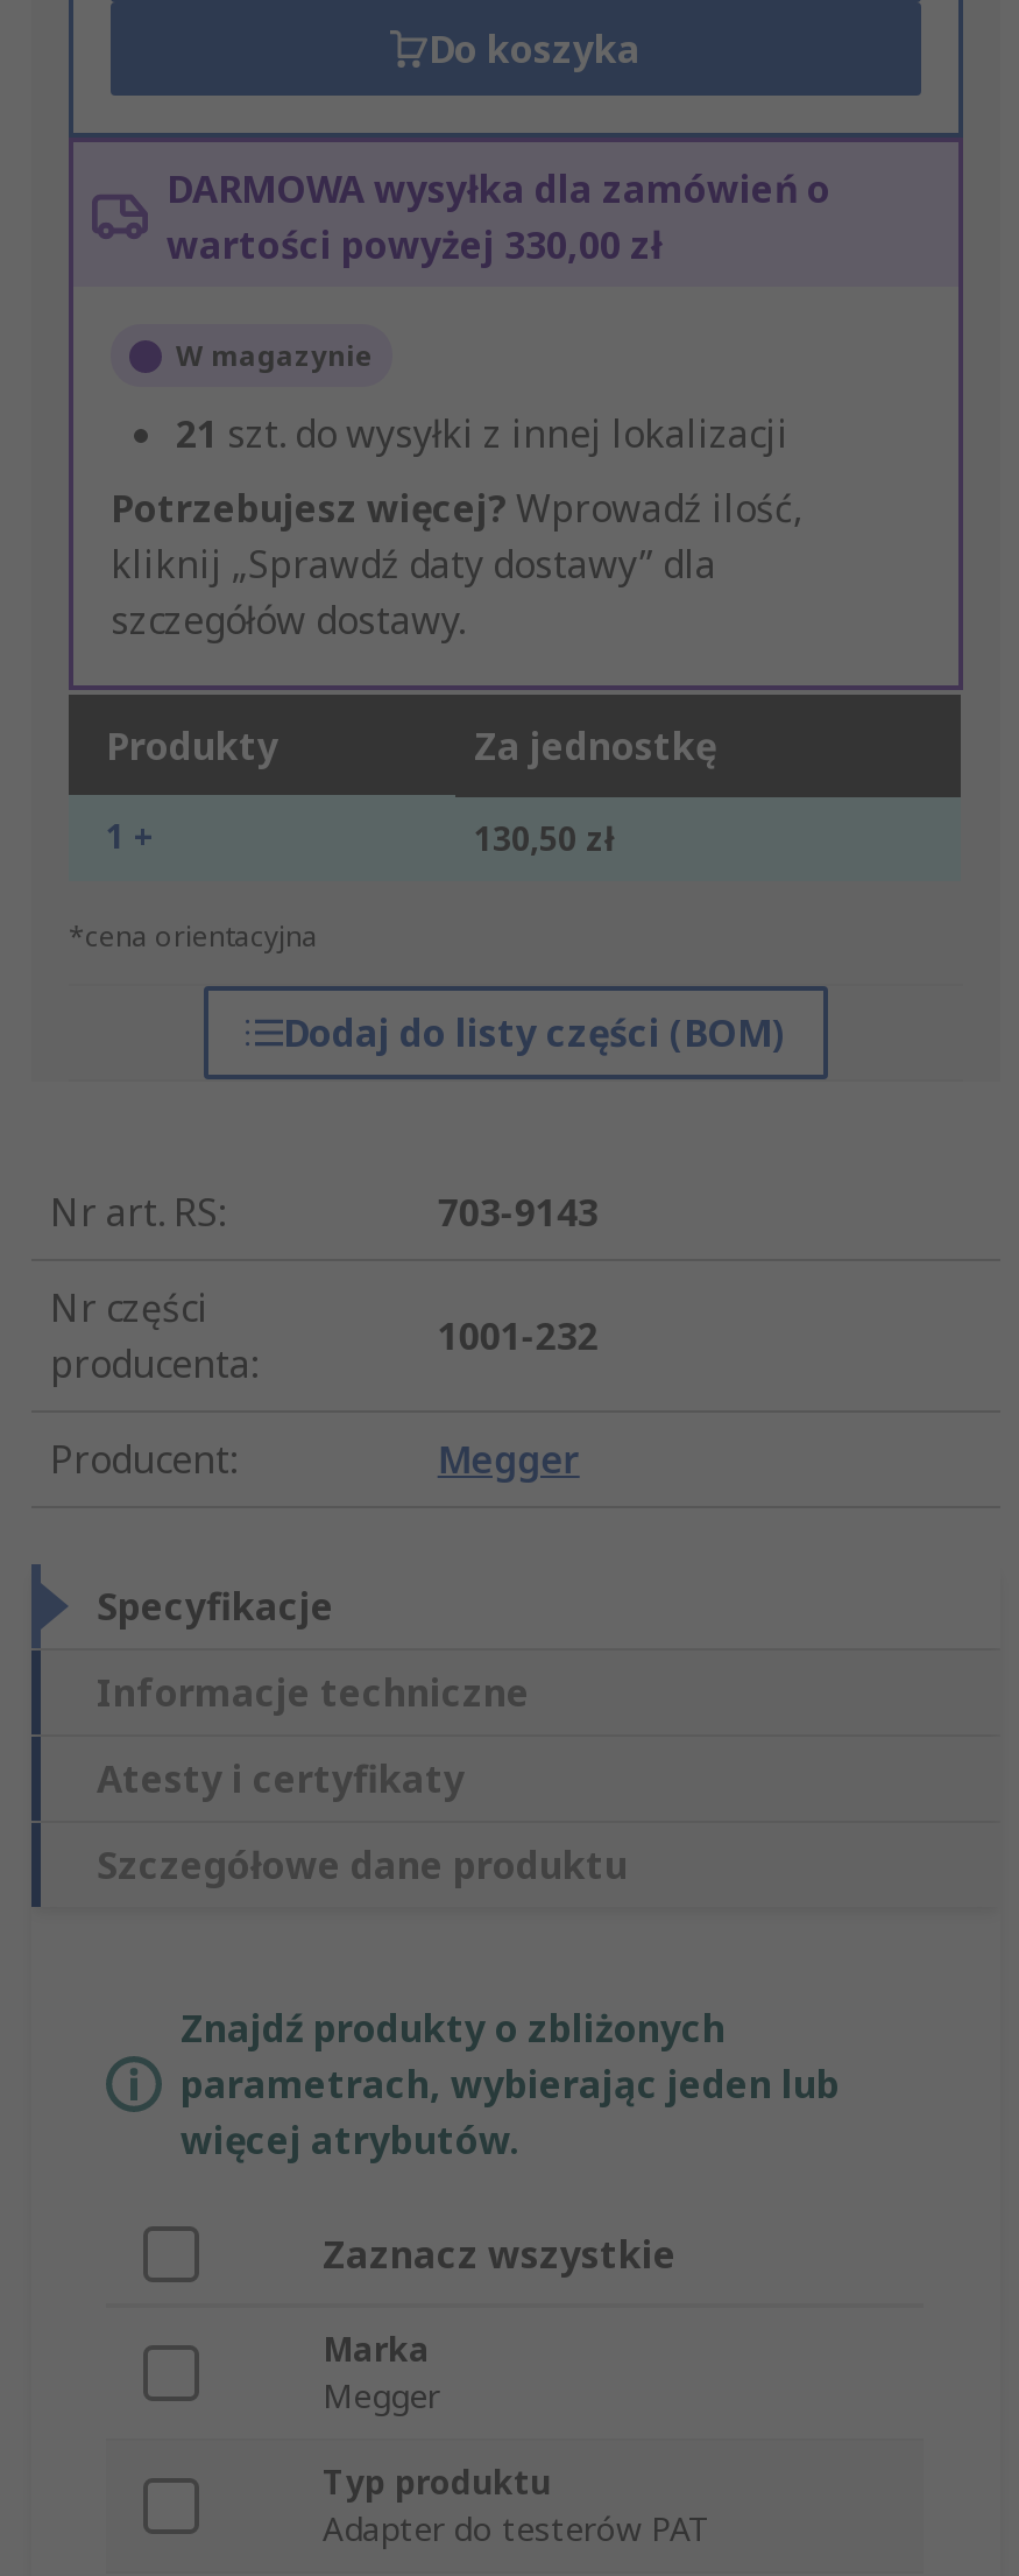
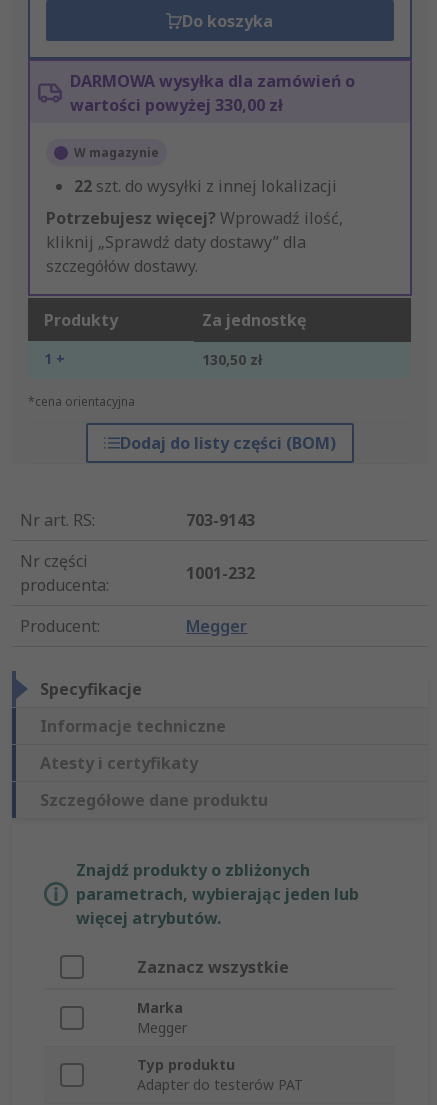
- 21 szt. do wysyłki z innej lokalizacji
+ 22 szt. do wysyłki z innej lokalizacji
